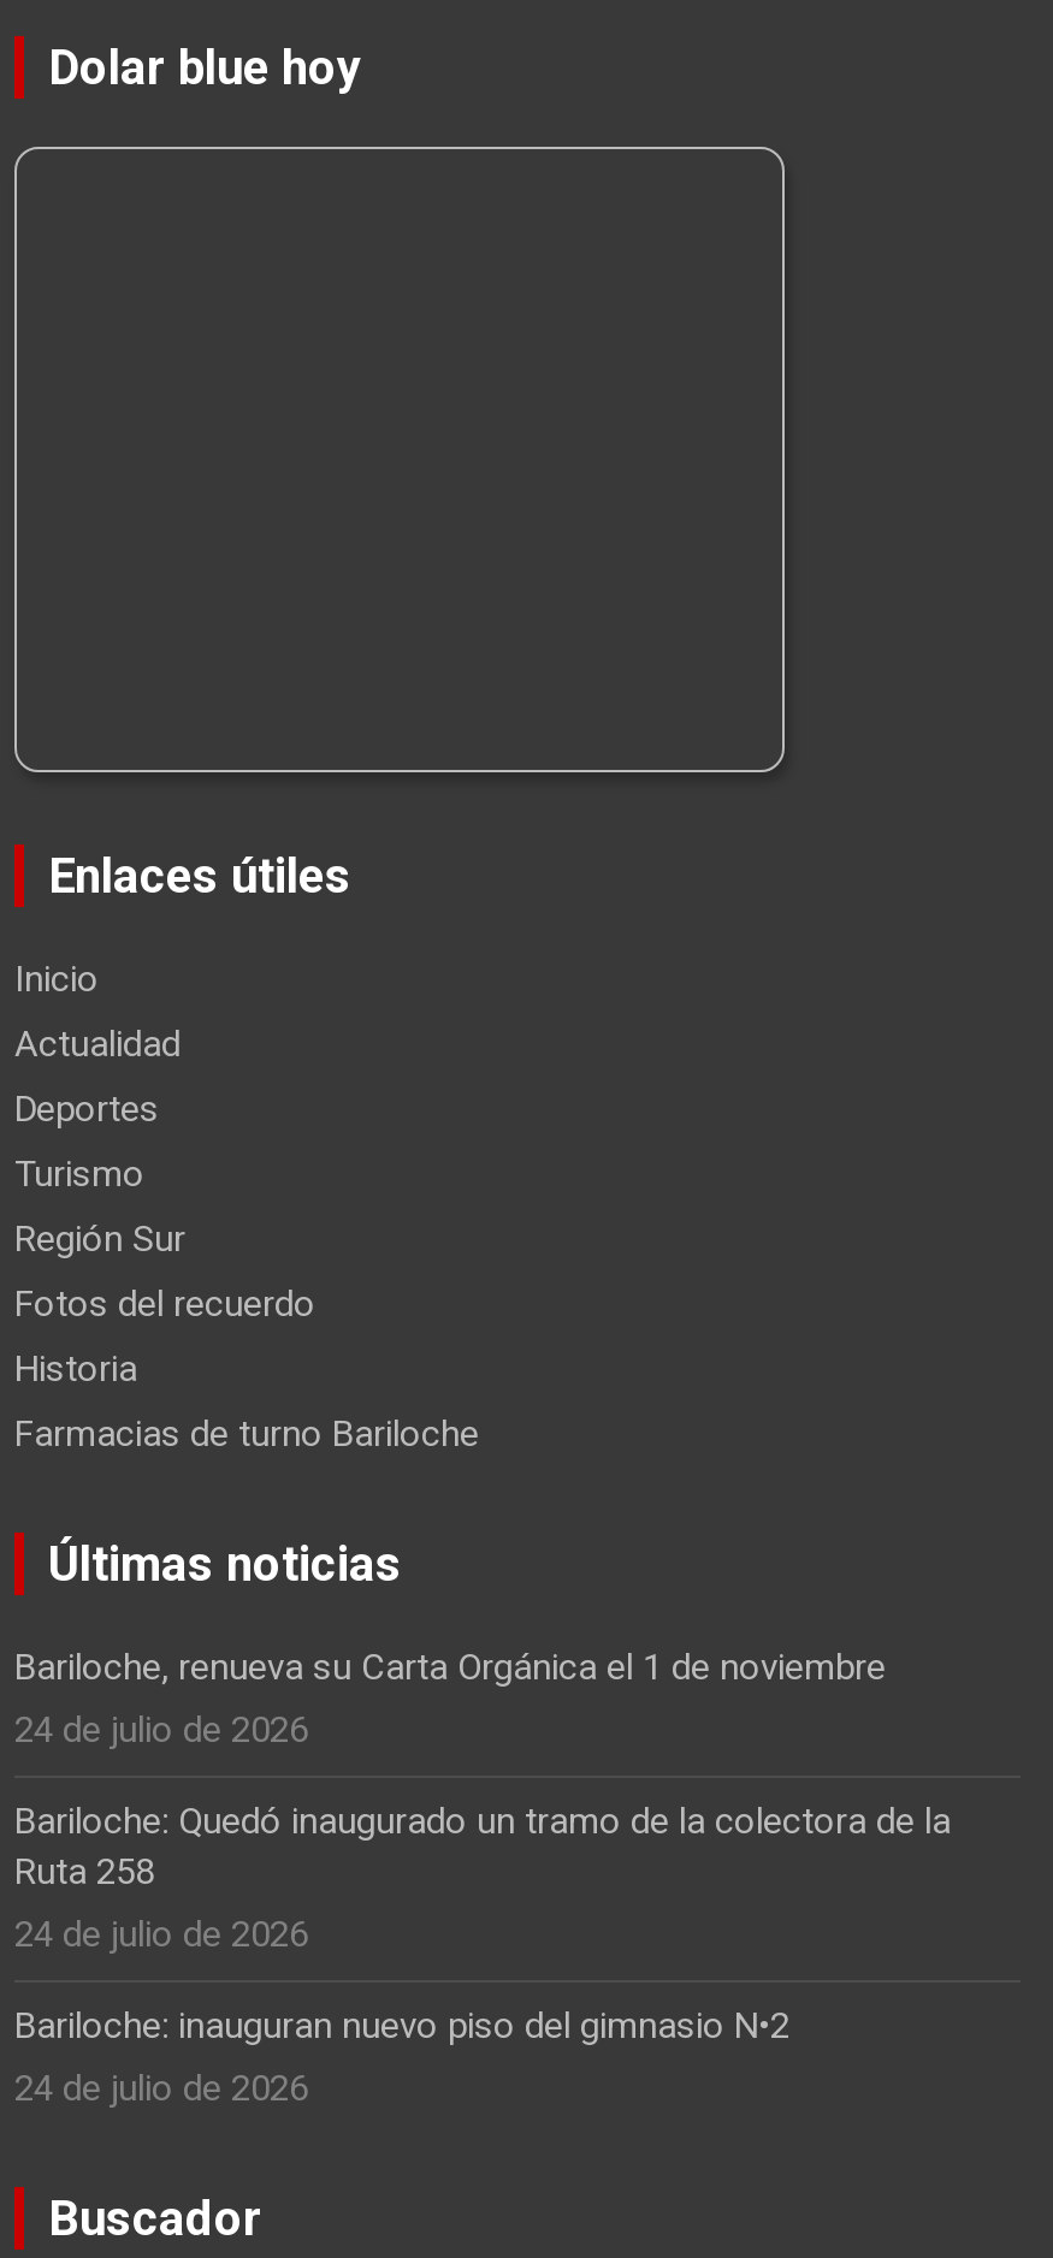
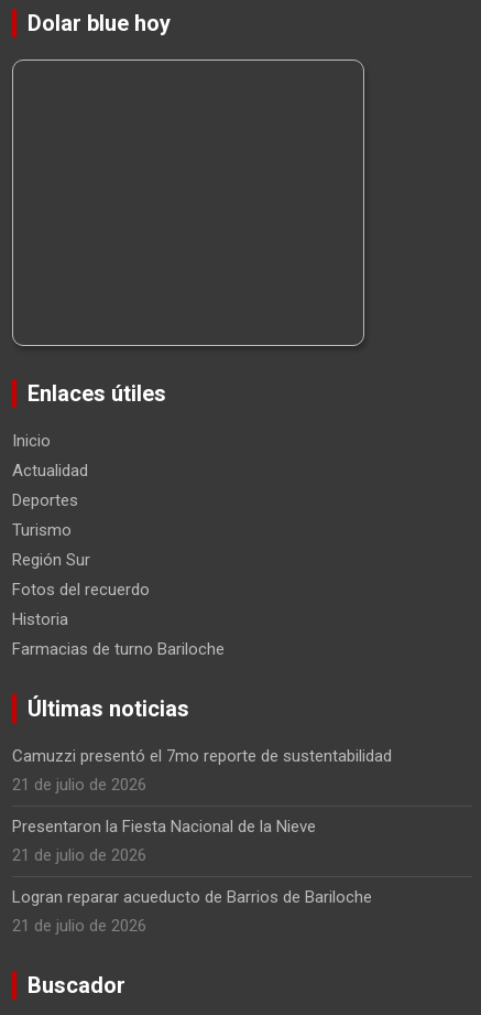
- Bariloche, renueva su Carta Orgánica el 1 de noviembre
- 24 de julio de 2026
+ Camuzzi presentó el 7mo reporte de sustentabilidad
+ 21 de julio de 2026

- Bariloche: Quedó inaugurado un tramo de la colectora de la
- Ruta 258
- 24 de julio de 2026
+ Presentaron la Fiesta Nacional de la Nieve
+ 21 de julio de 2026

- Bariloche: inauguran nuevo piso del gimnasio N•2
- 24 de julio de 2026
+ Logran reparar acueducto de Barrios de Bariloche
+ 21 de julio de 2026
